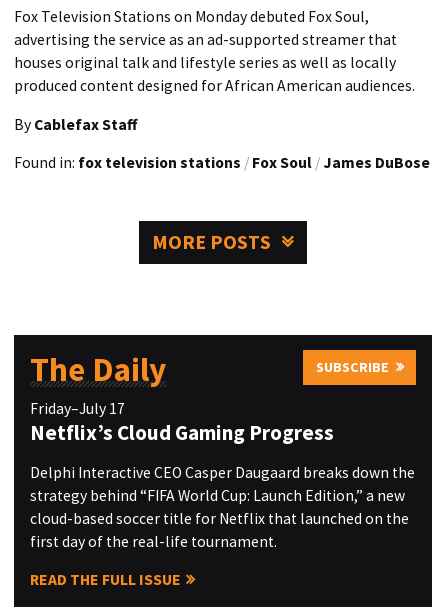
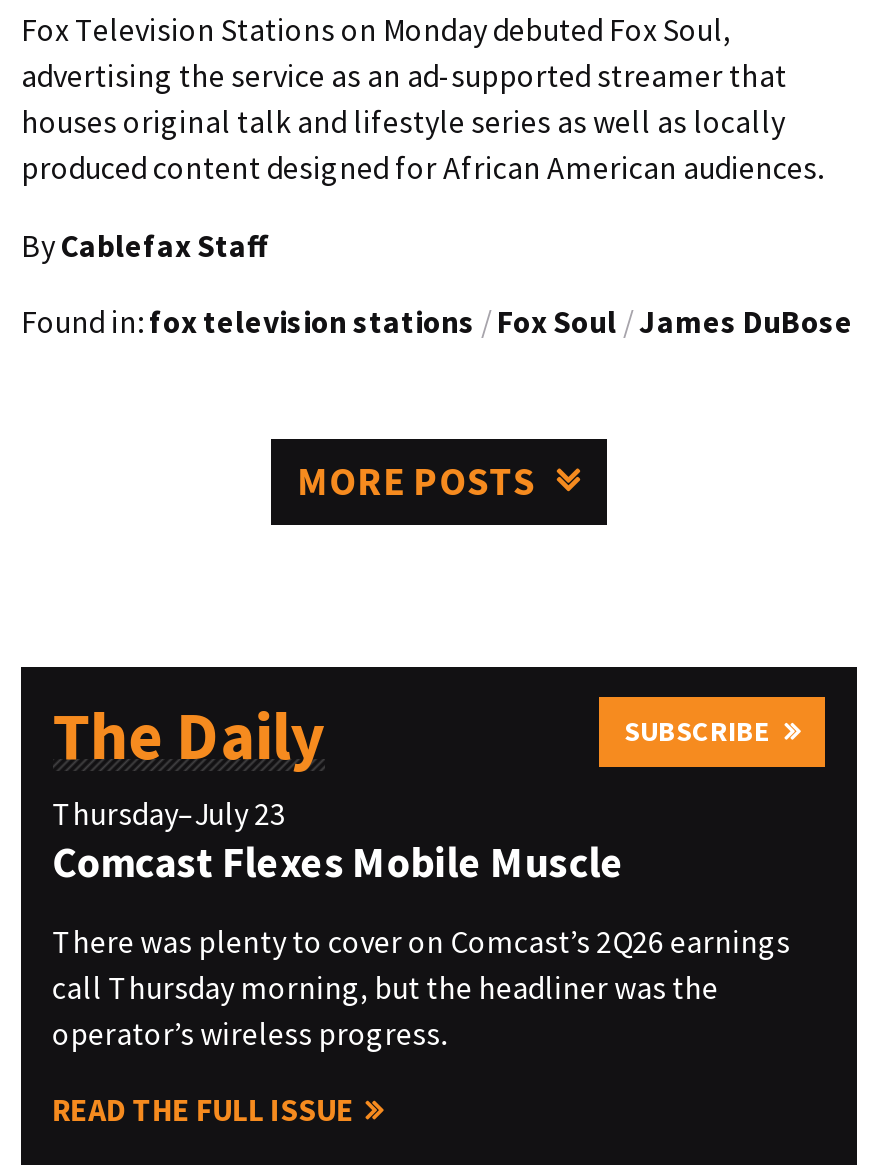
- Friday–July 17
- Netflix’s Cloud Gaming Progress
+ Thursday–July 23
+ Comcast Flexes Mobile Muscle

- Delphi Interactive CEO Casper Daugaard breaks down the
- strategy behind “FIFA World Cup: Launch Edition,” a new
- cloud-based soccer title for Netflix that launched on the
- first day of the real-life tournament.
+ There was plenty to cover on Comcast’s 2Q26 earnings
+ call Thursday morning, but the headliner was the
+ operator’s wireless progress.
